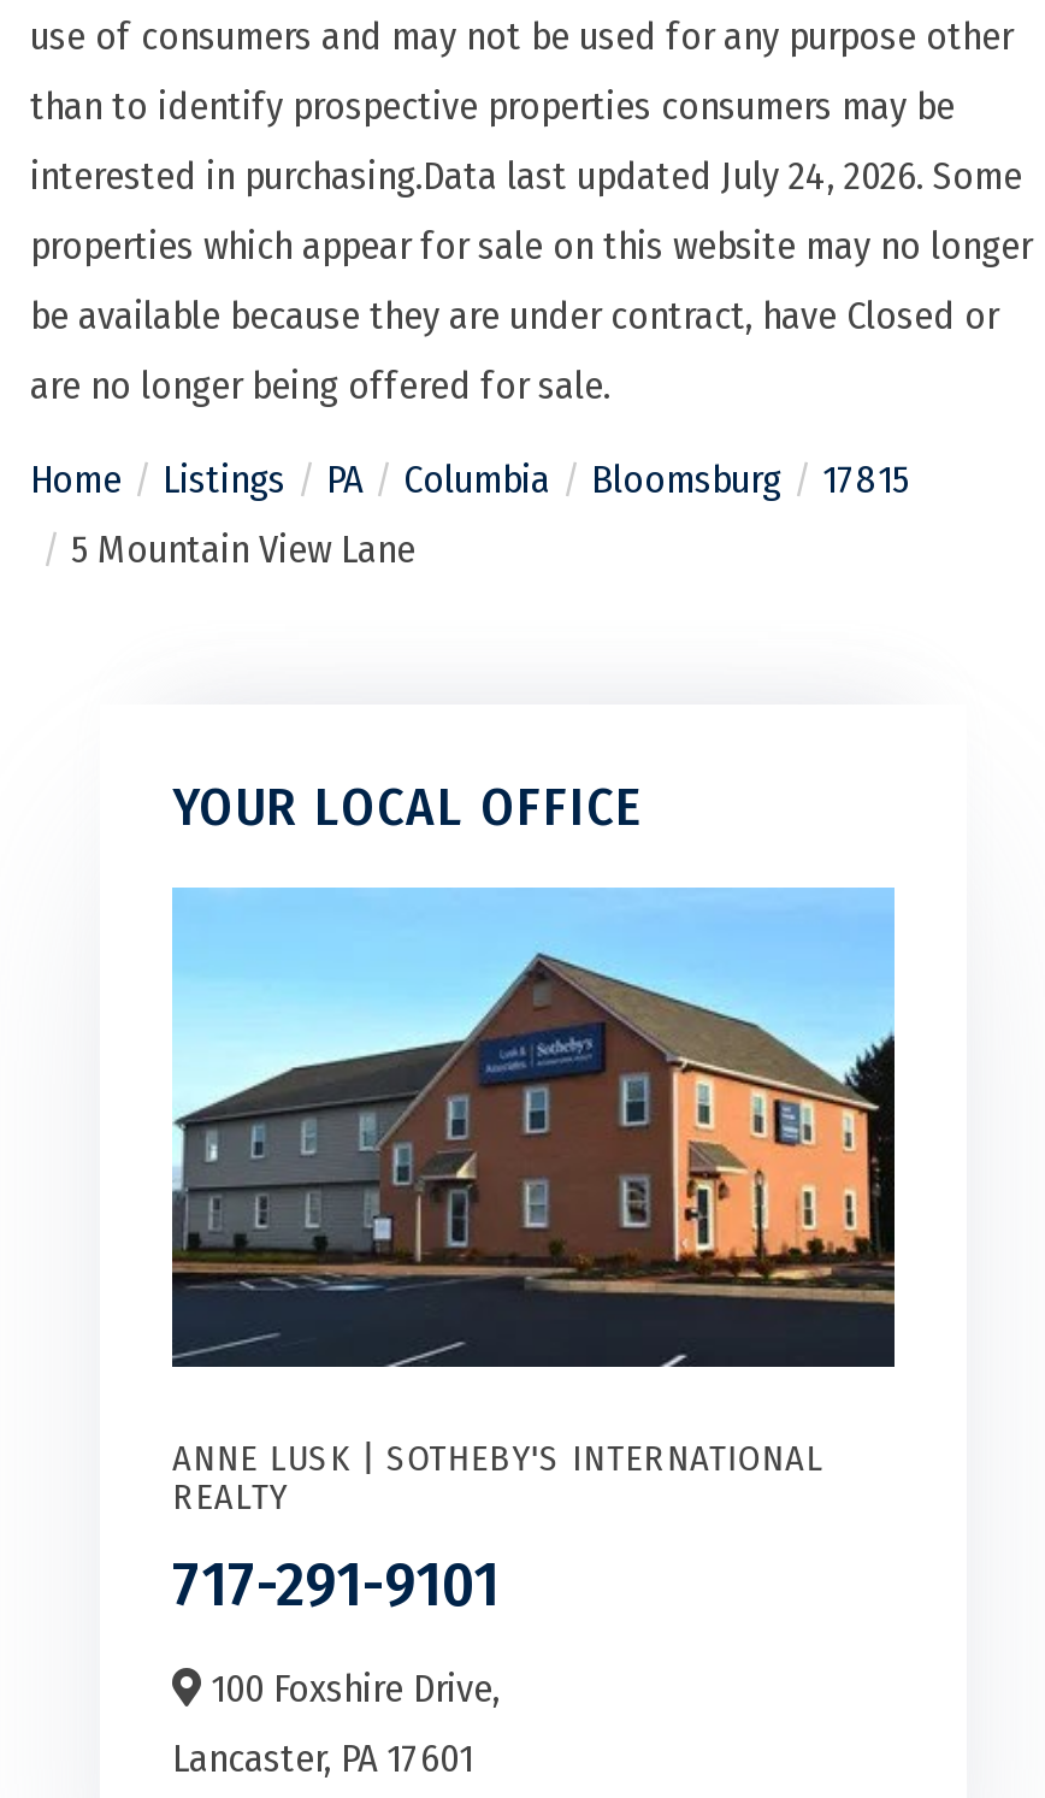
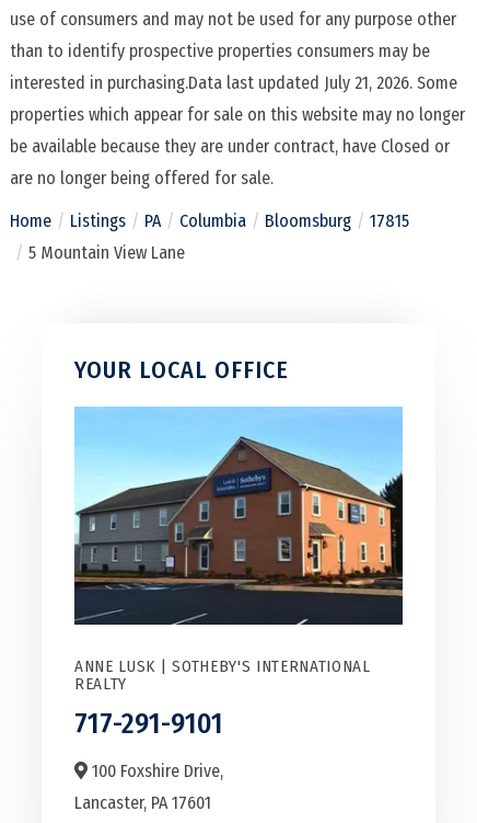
- interested in purchasing.Data last updated July 24, 2026. Some
+ interested in purchasing.Data last updated July 21, 2026. Some
